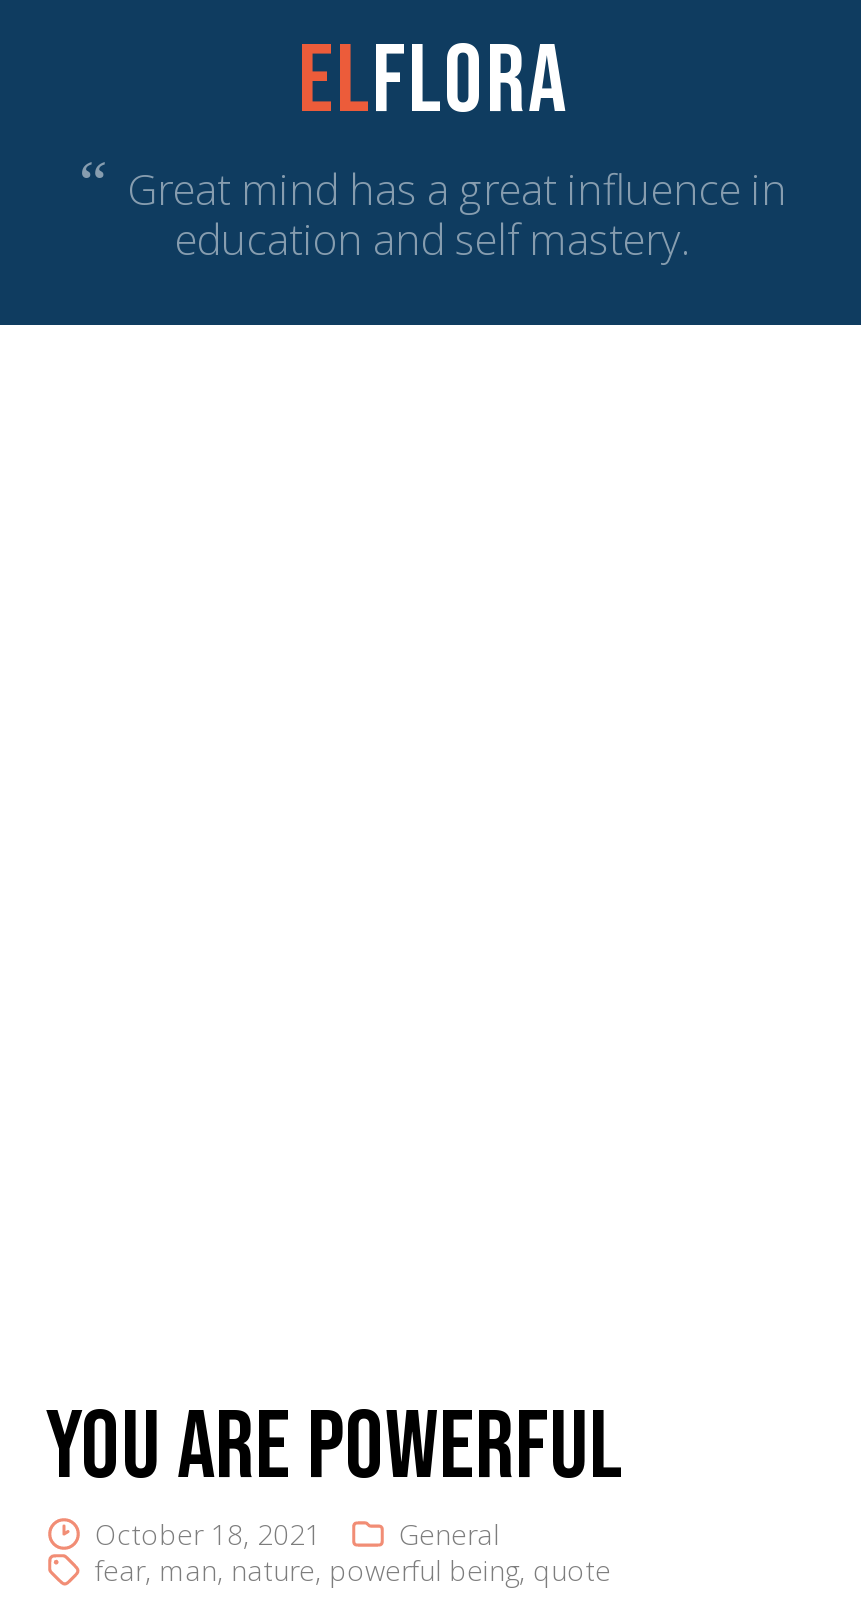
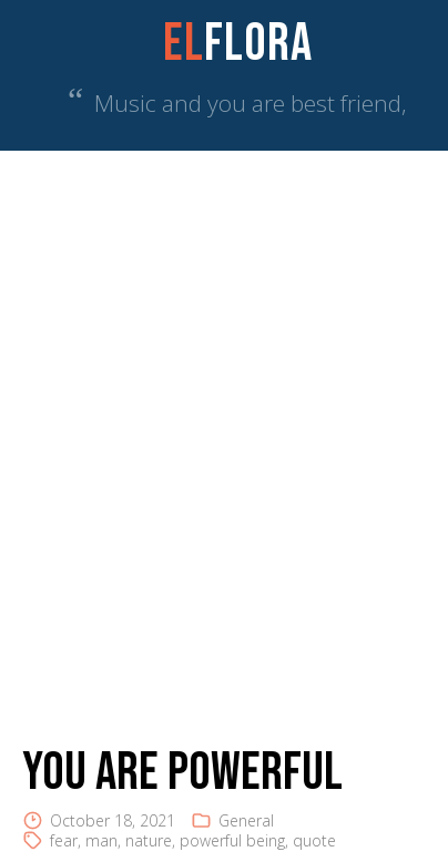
- “ Great mind has a great influence in
- education and self mastery.
+ “ Music and you are best friend,
